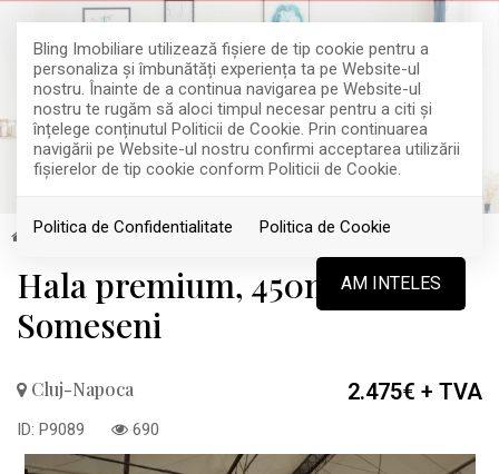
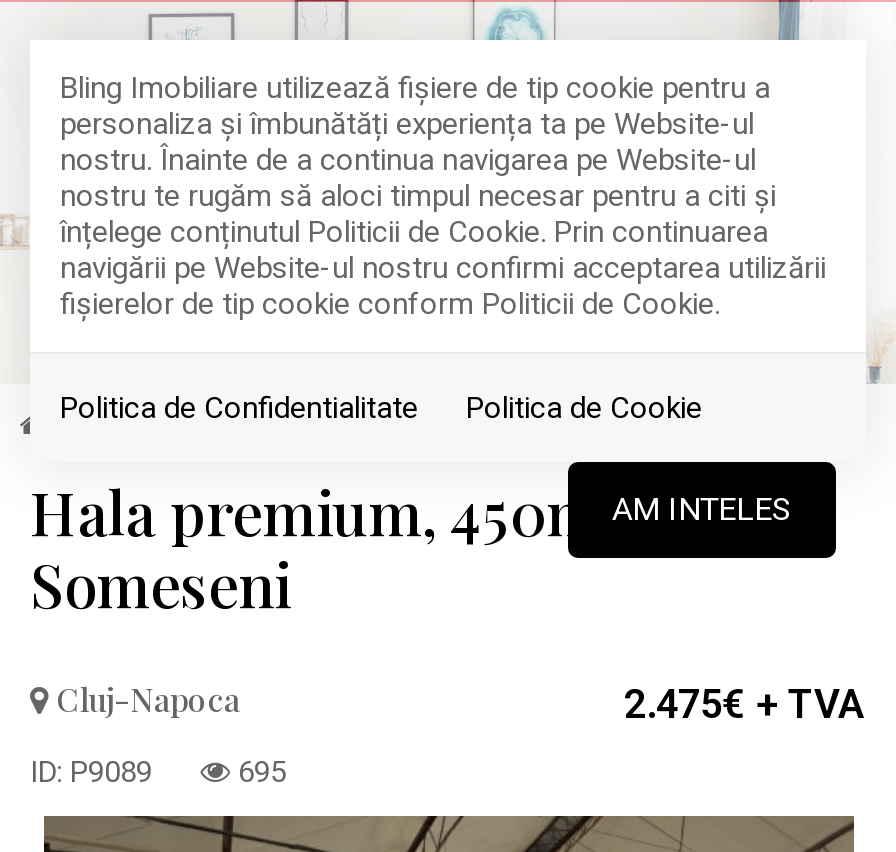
- 690
+ 695
